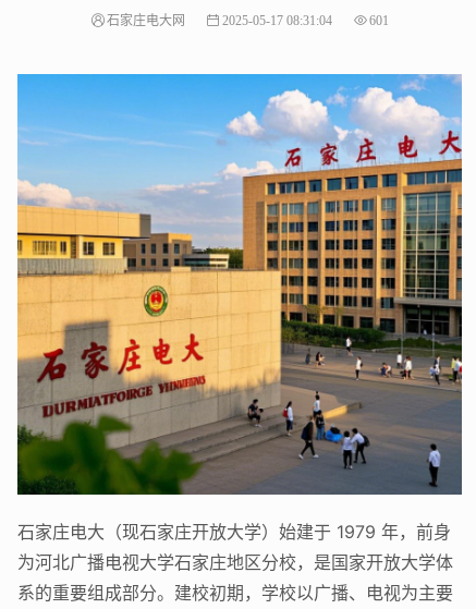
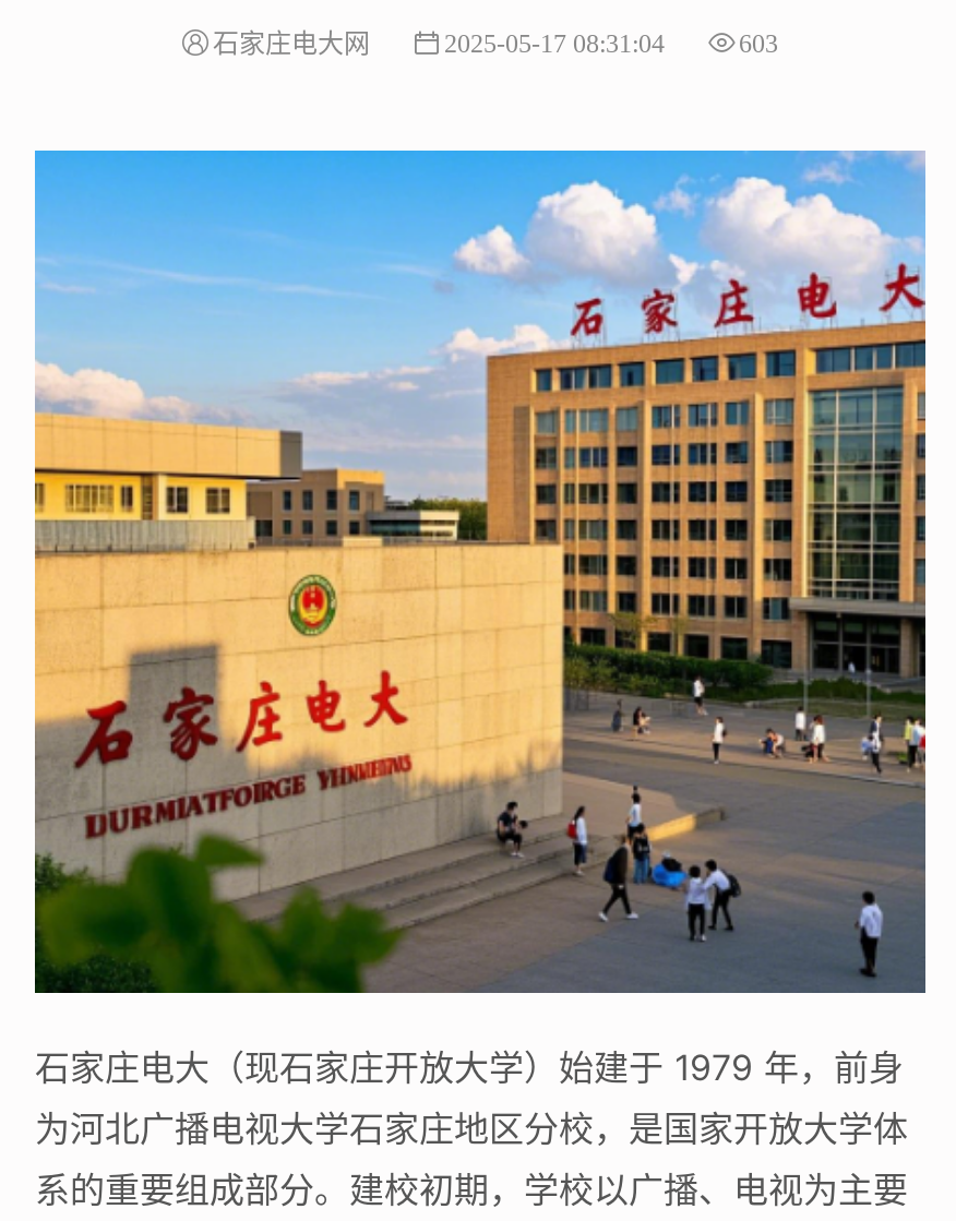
- 601
+ 603
